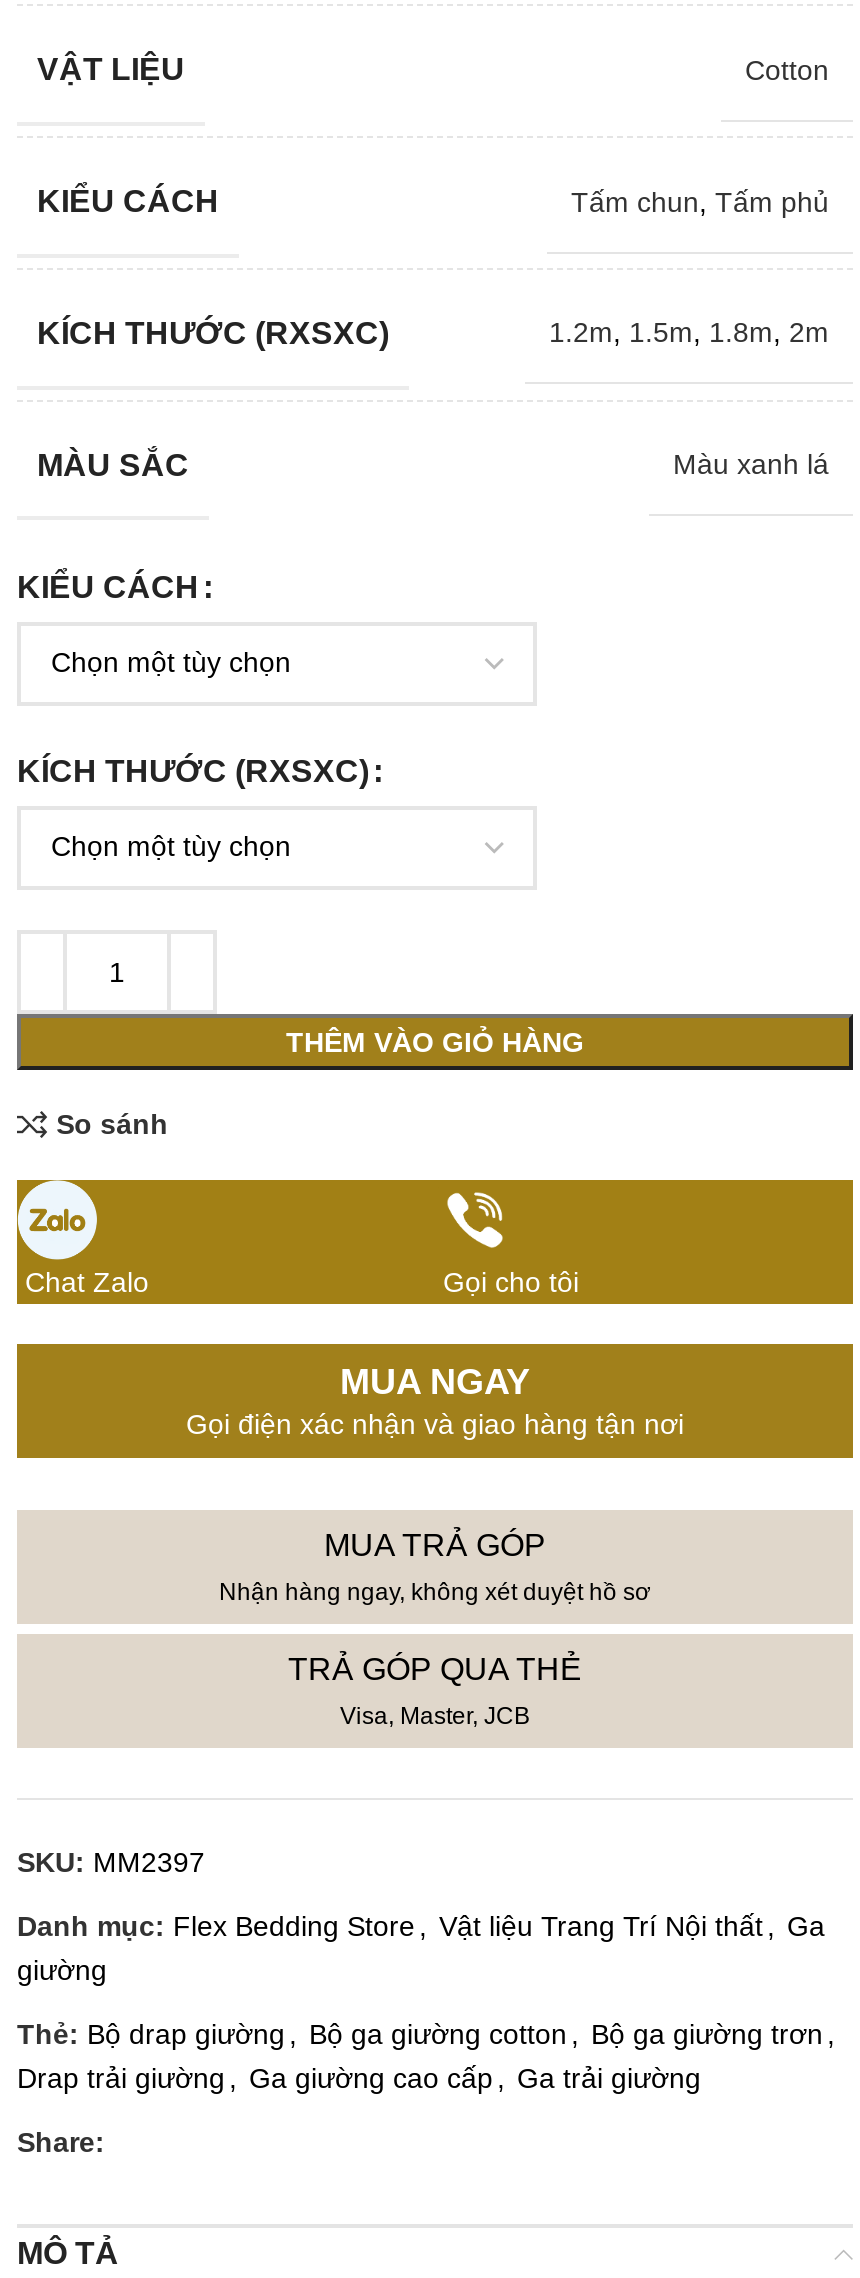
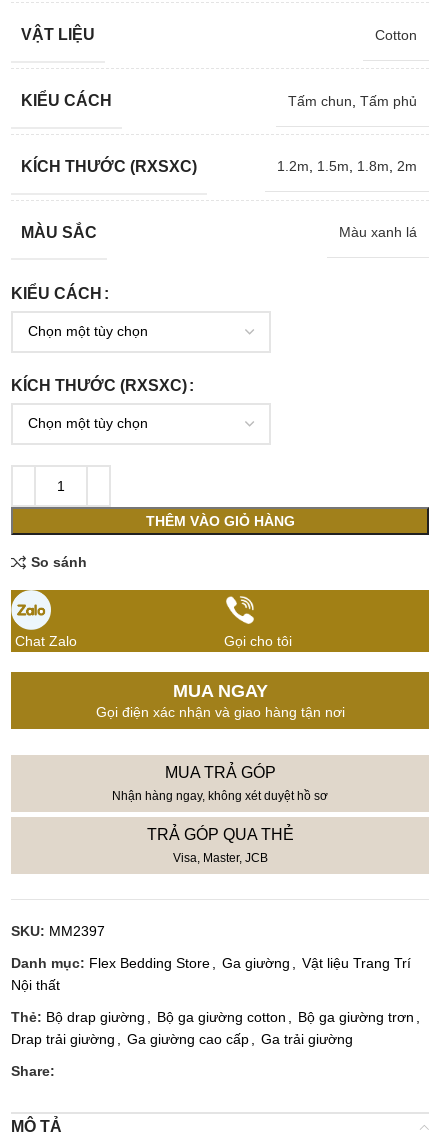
- Danh mục: Flex Bedding Store , Vật liệu Trang Trí Nội thất , Ga
- giường
+ Danh mục: Flex Bedding Store , Ga giường , Vật liệu Trang Trí
+ Nội thất
